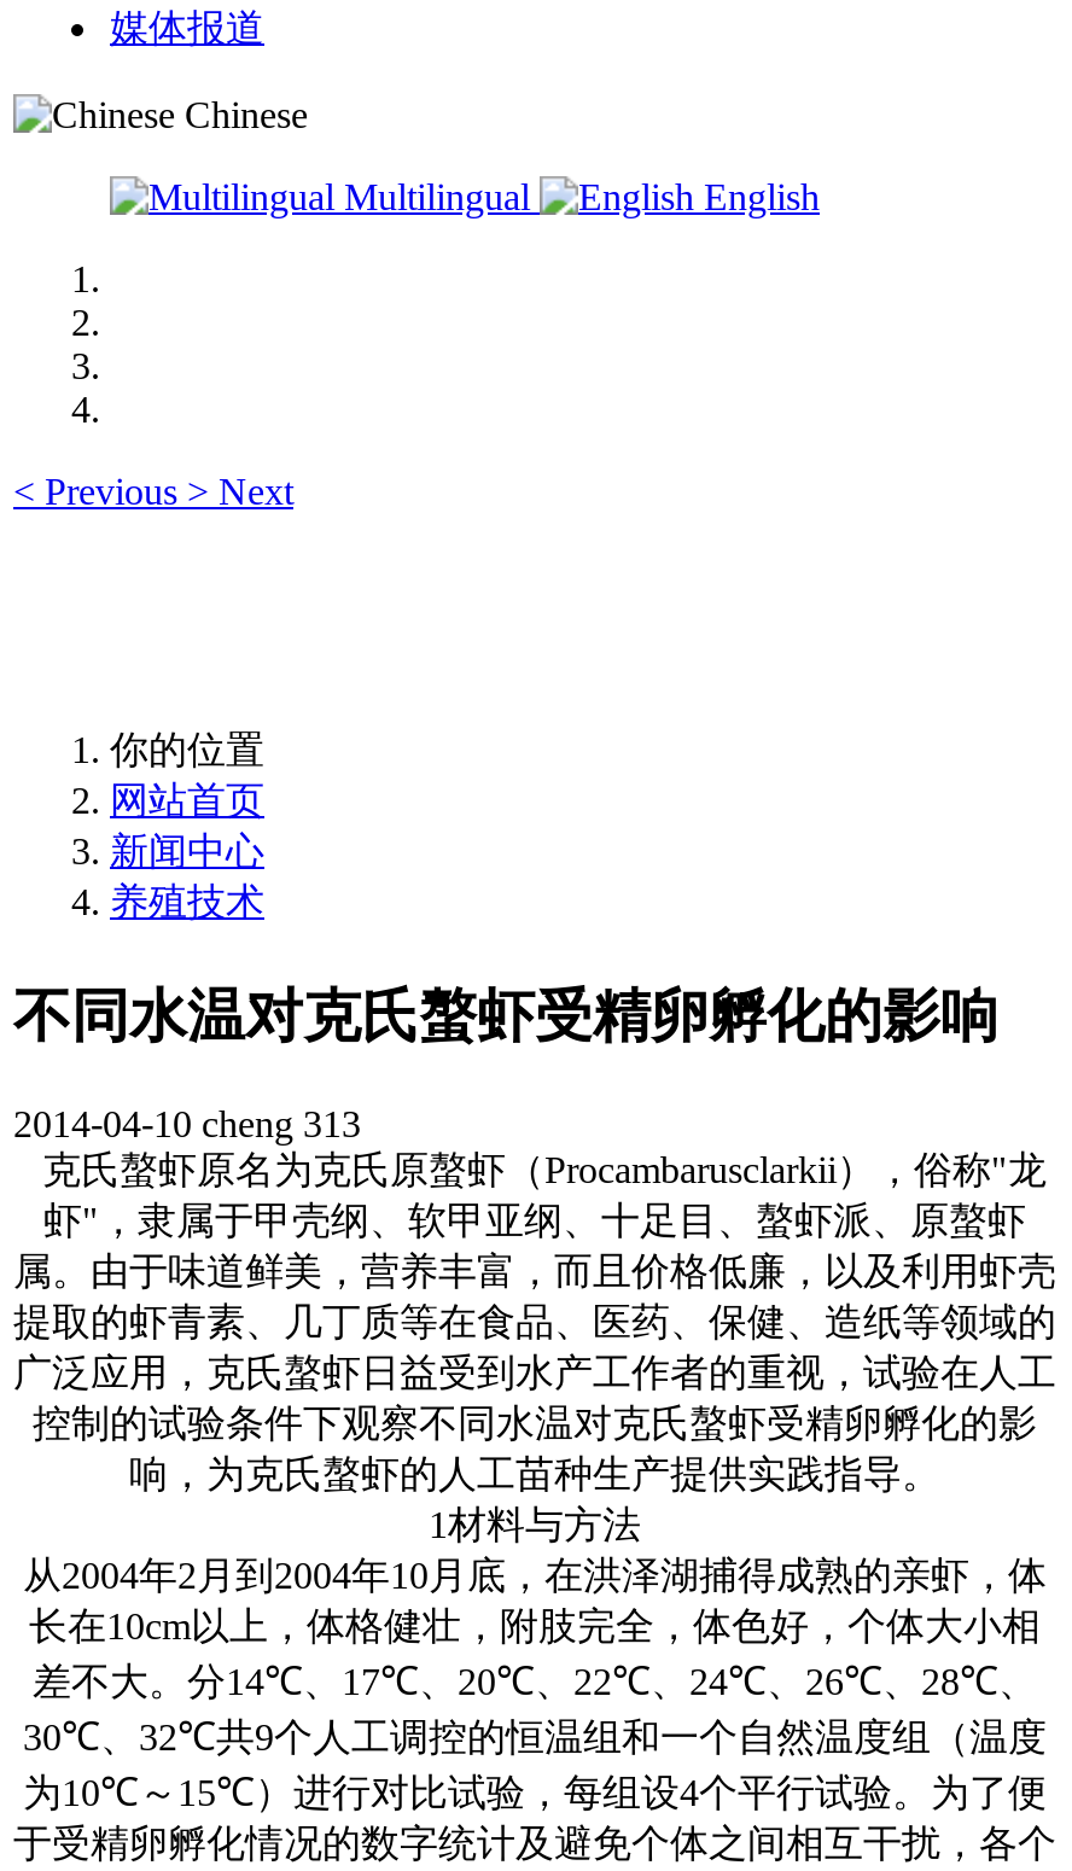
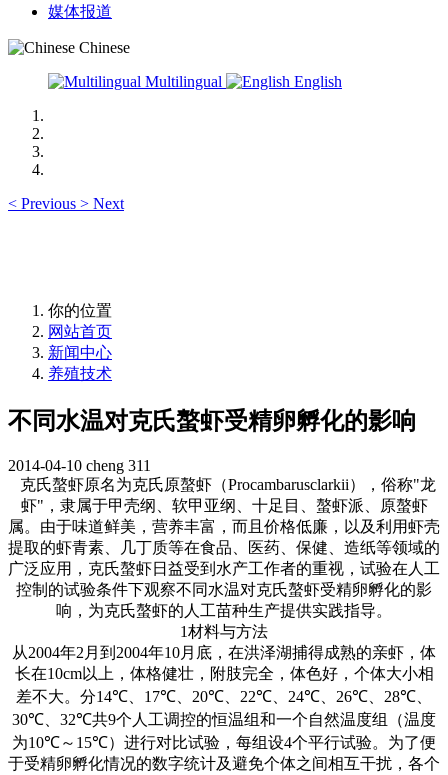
- 2014-04-10 cheng 313
+ 2014-04-10 cheng 311
